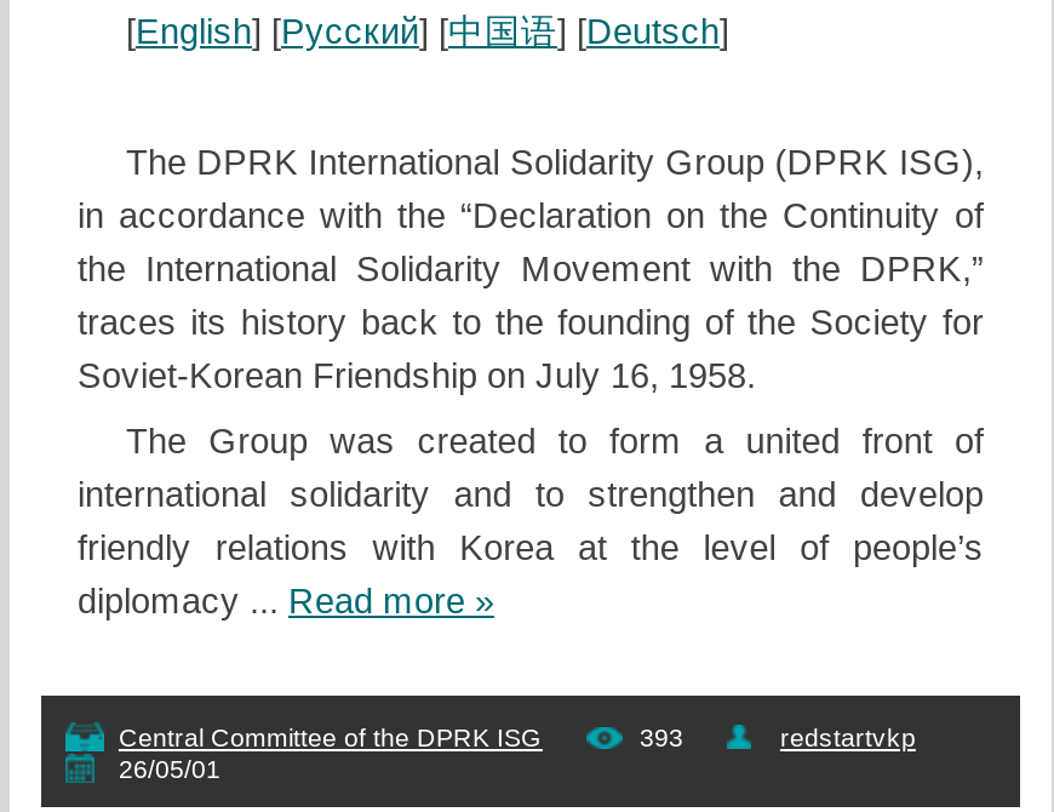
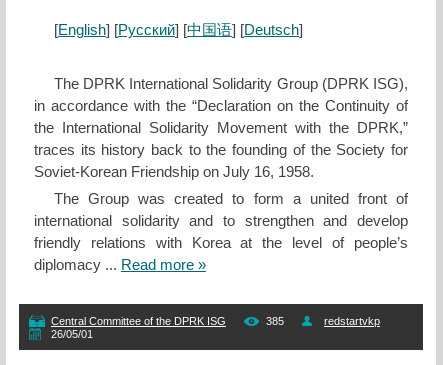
- 393
+ 385
